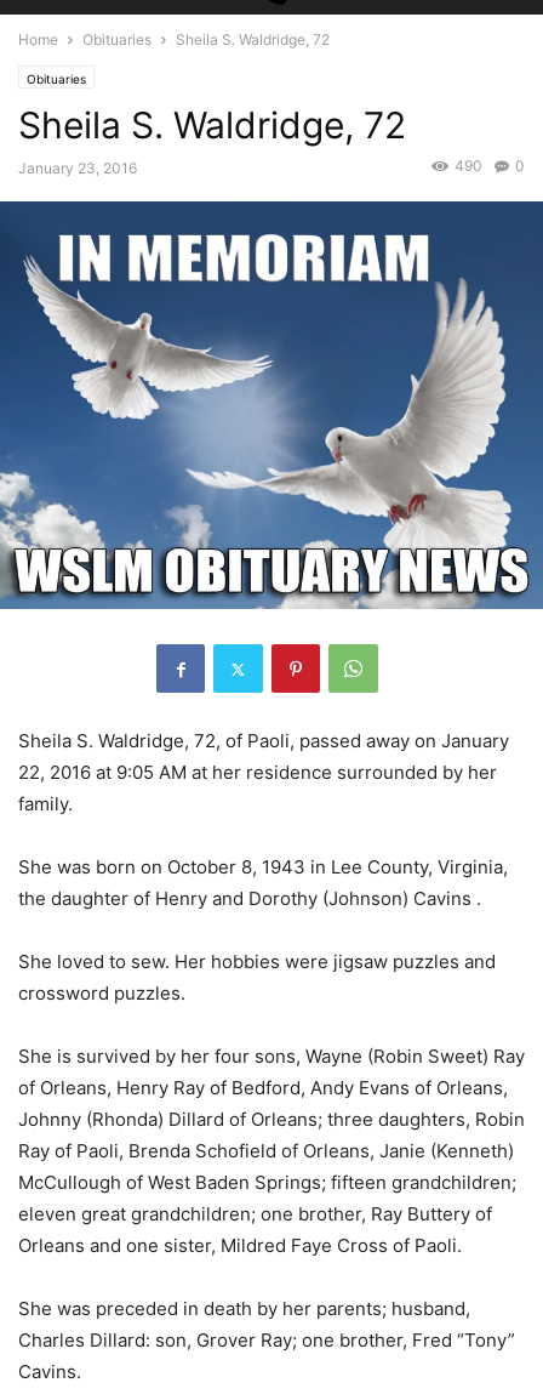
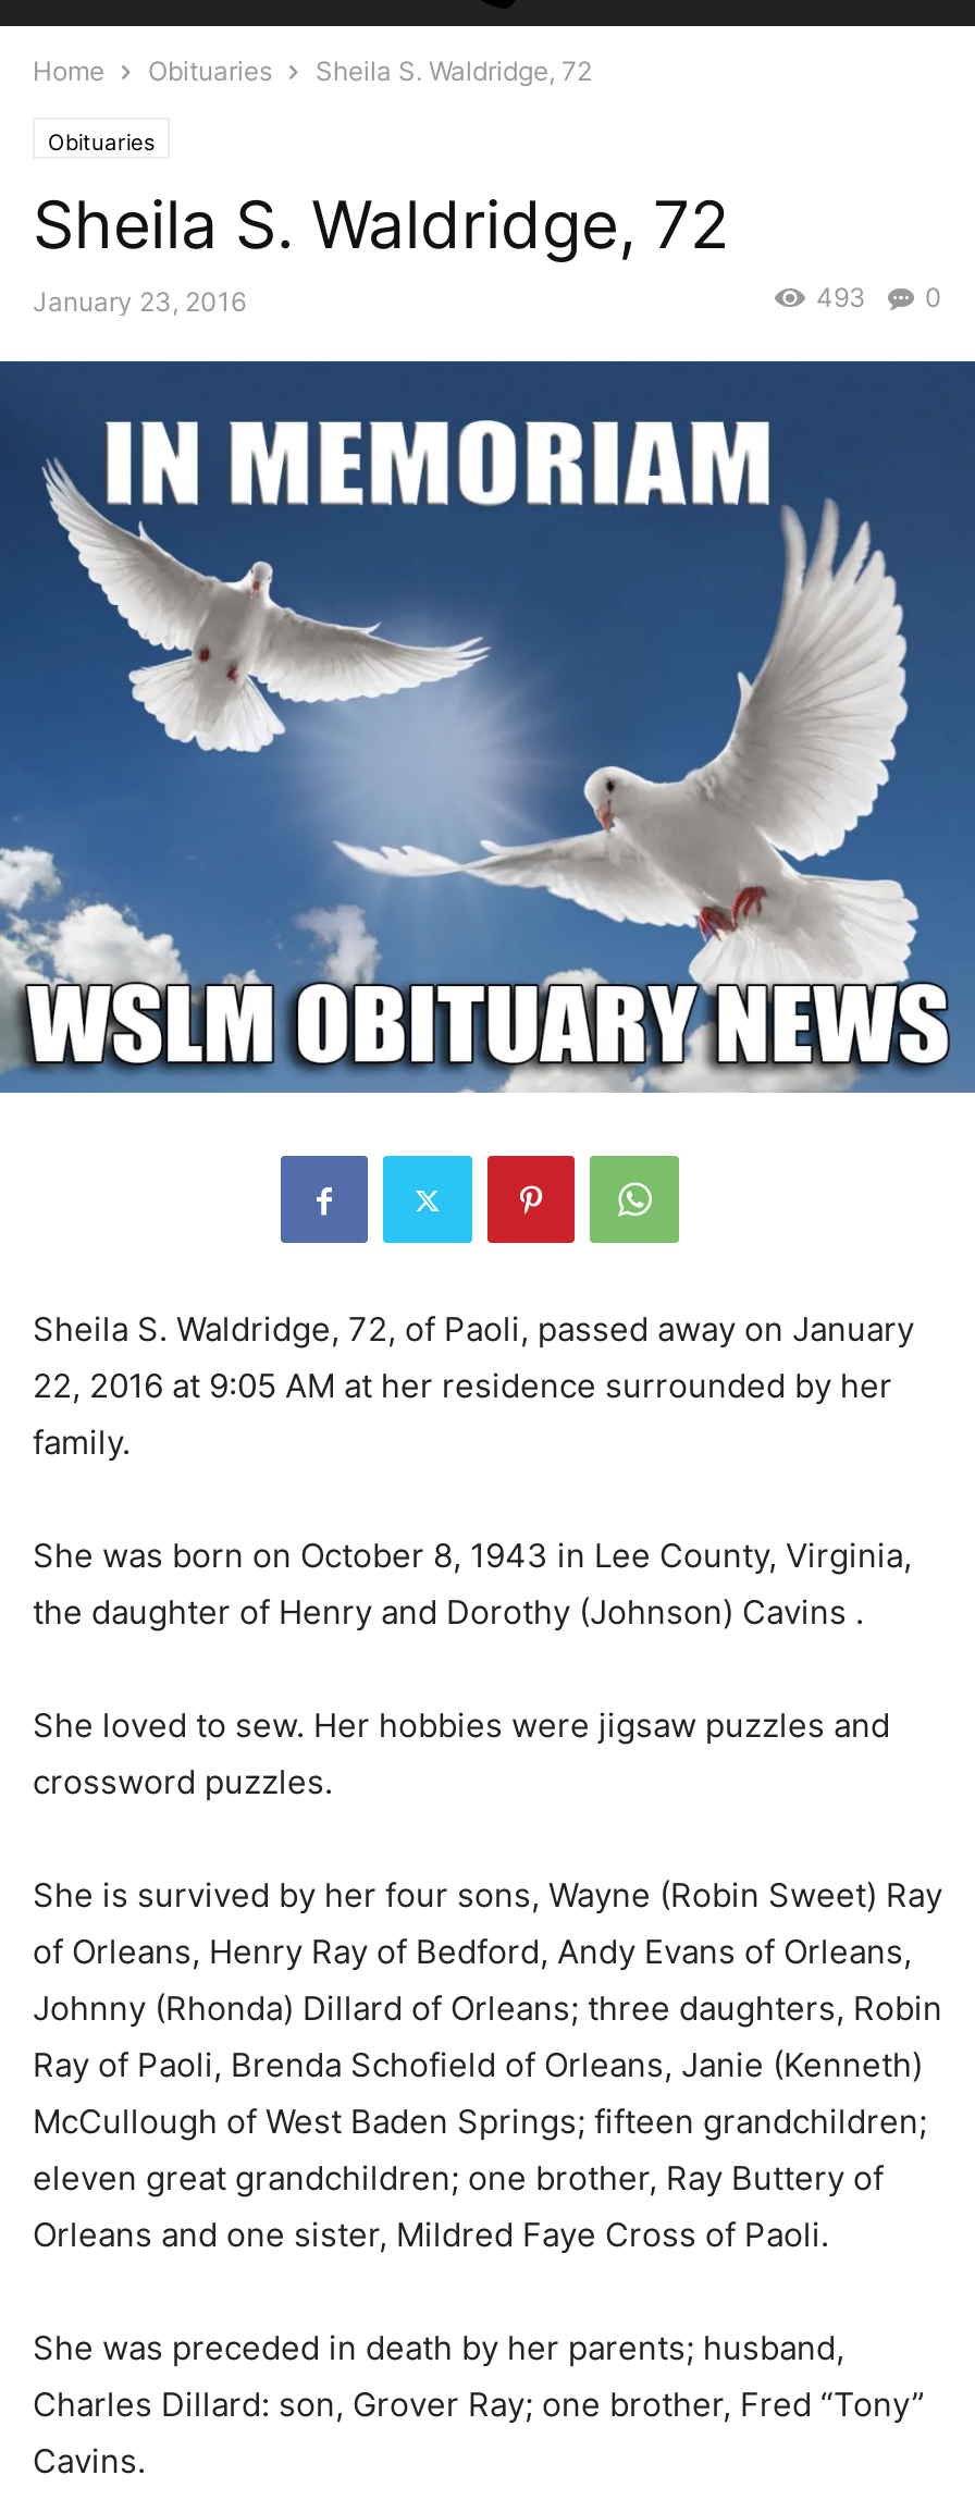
- 490 0
+ 493 0
